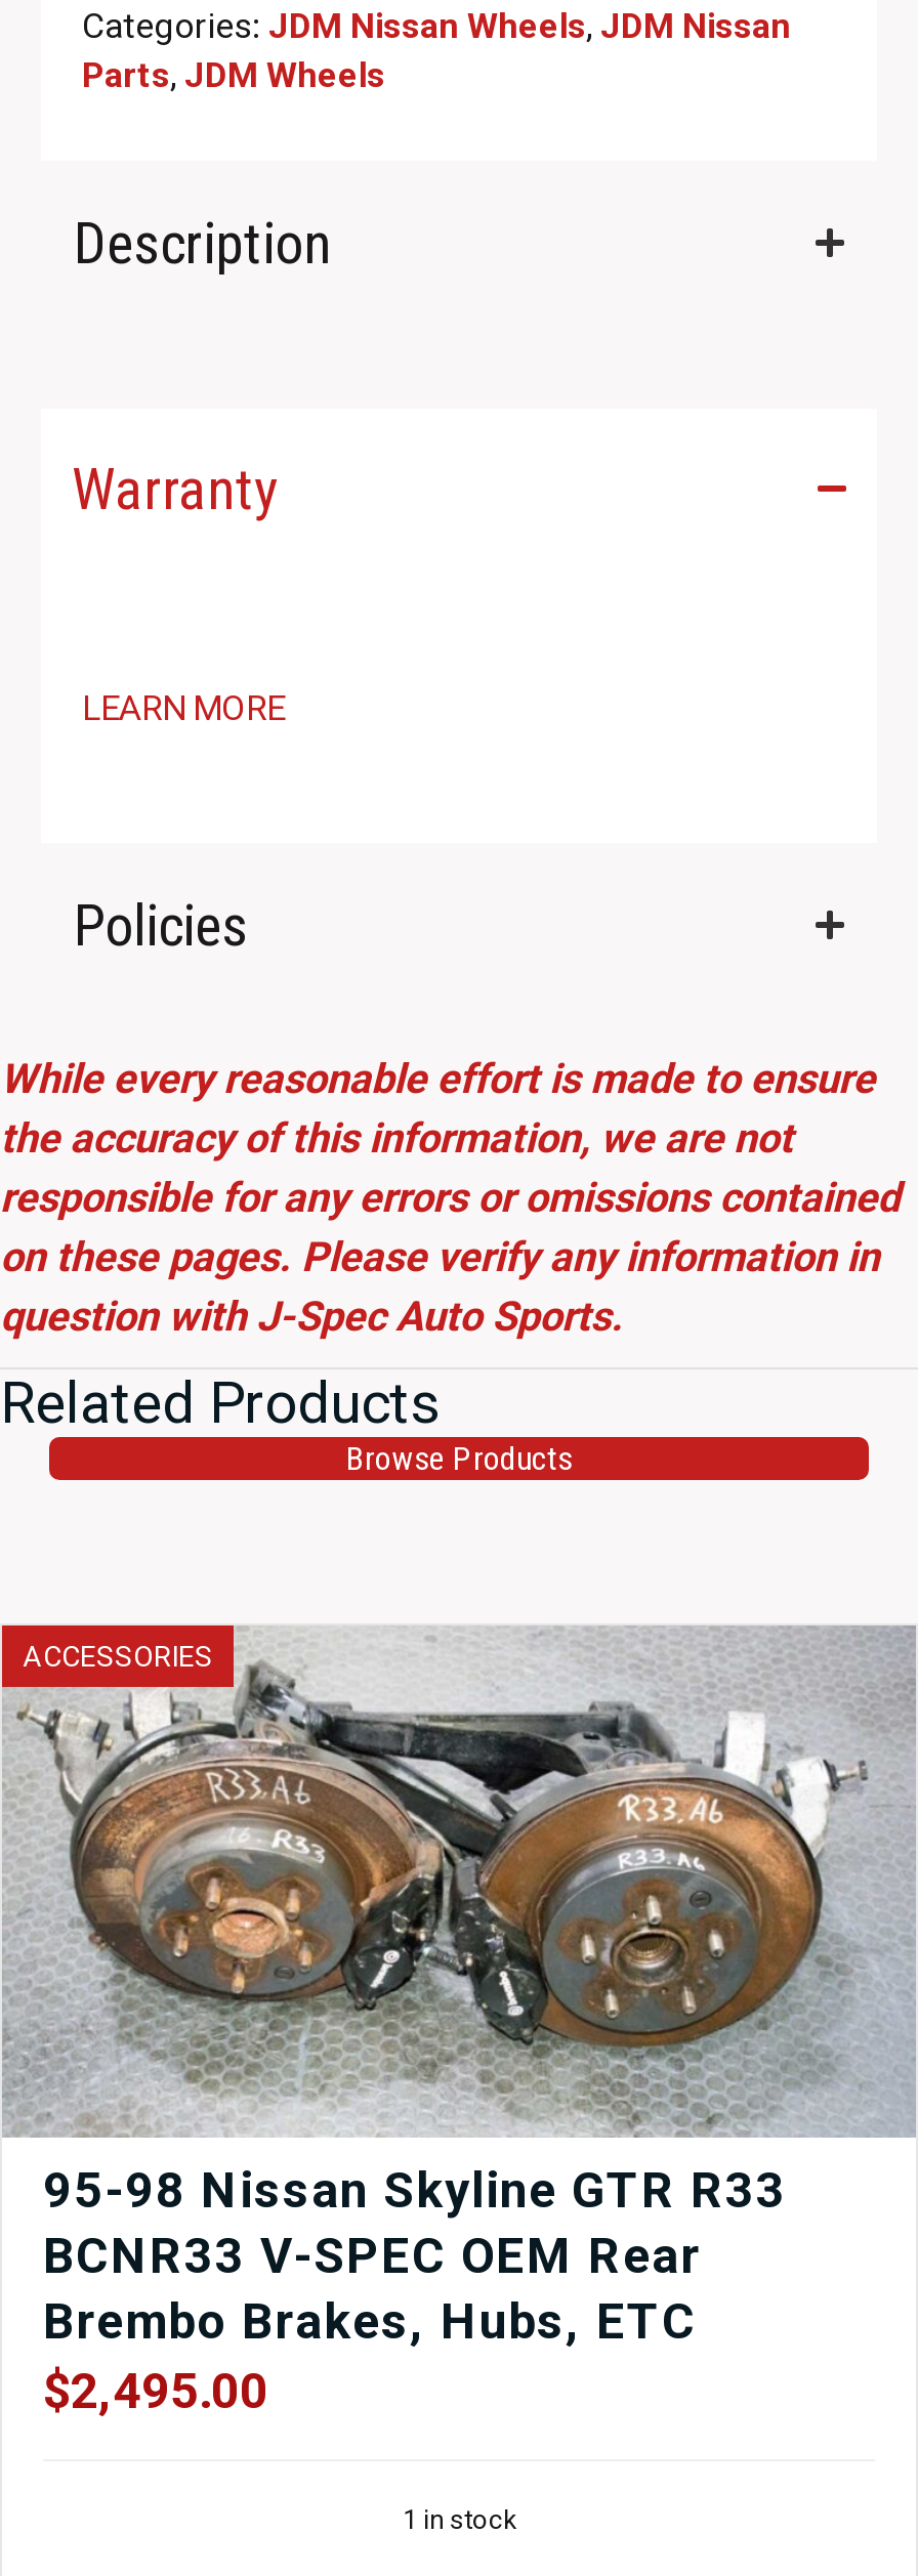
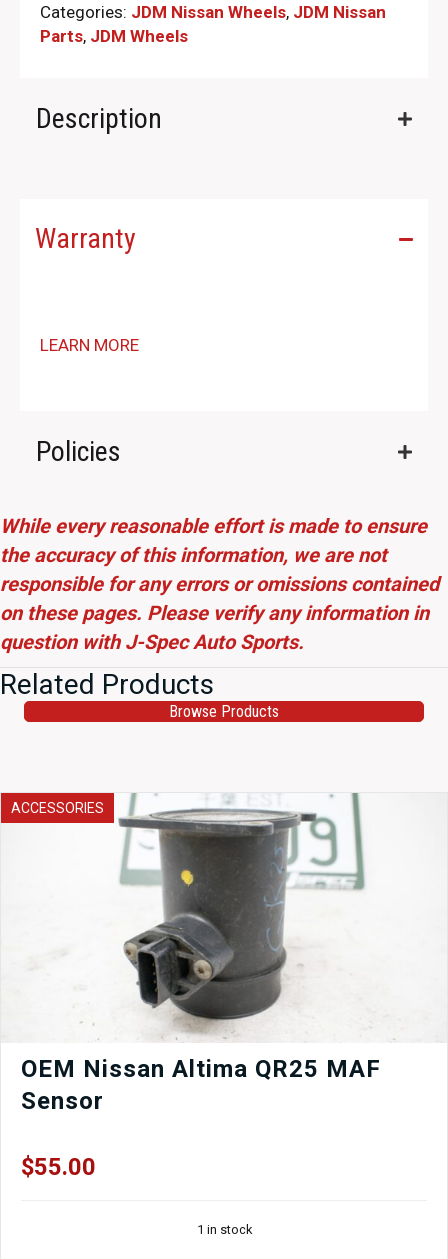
- [image]
- 95-98 Nissan Skyline GTR R33
- BCNR33 V-SPEC OEM Rear
- Brembo Brakes, Hubs, ETC
- $2,495.00
+ [image]
+ OEM Nissan Altima QR25 MAF
+ Sensor
+ $55.00
